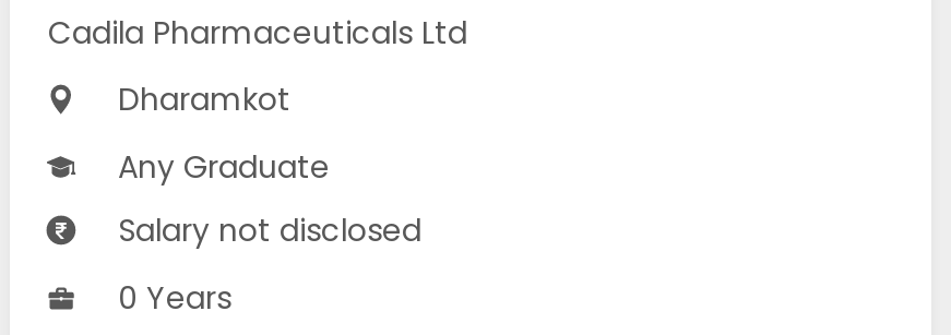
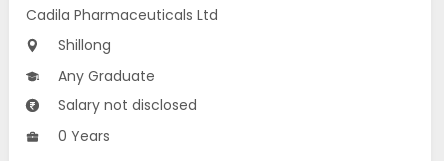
- Dharamkot
+ Shillong
